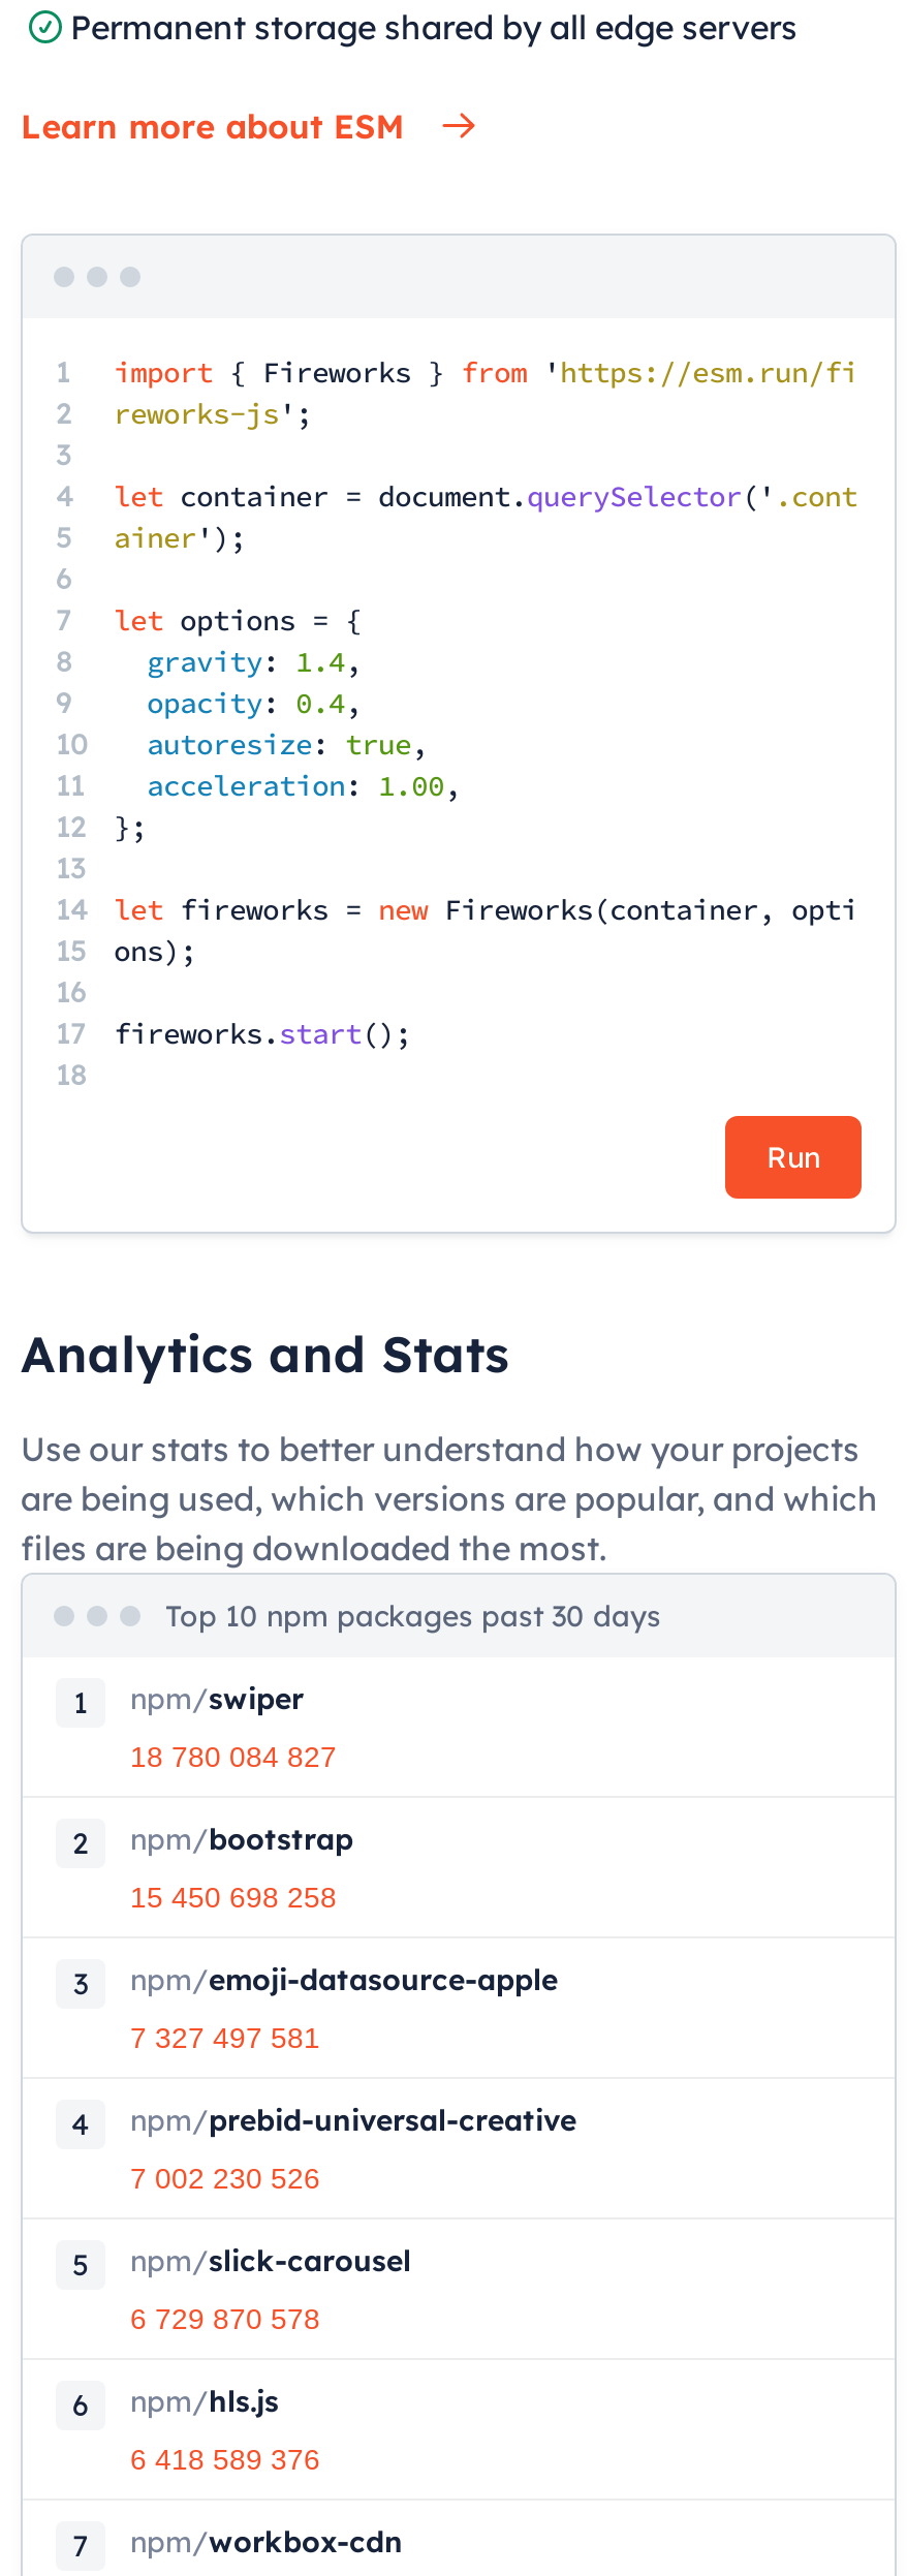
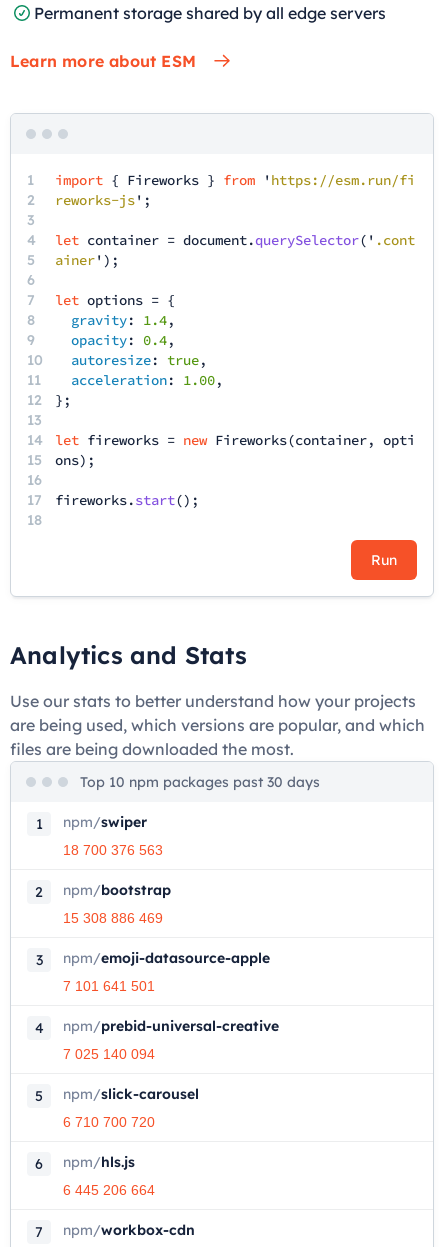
- 18 780 084 827
+ 18 700 376 563

- 15 450 698 258
+ 15 308 886 469

- 7 327 497 581
+ 7 101 641 501

- 7 002 230 526
+ 7 025 140 094

- 6 729 870 578
+ 6 710 700 720

- 6 418 589 376
+ 6 445 206 664
